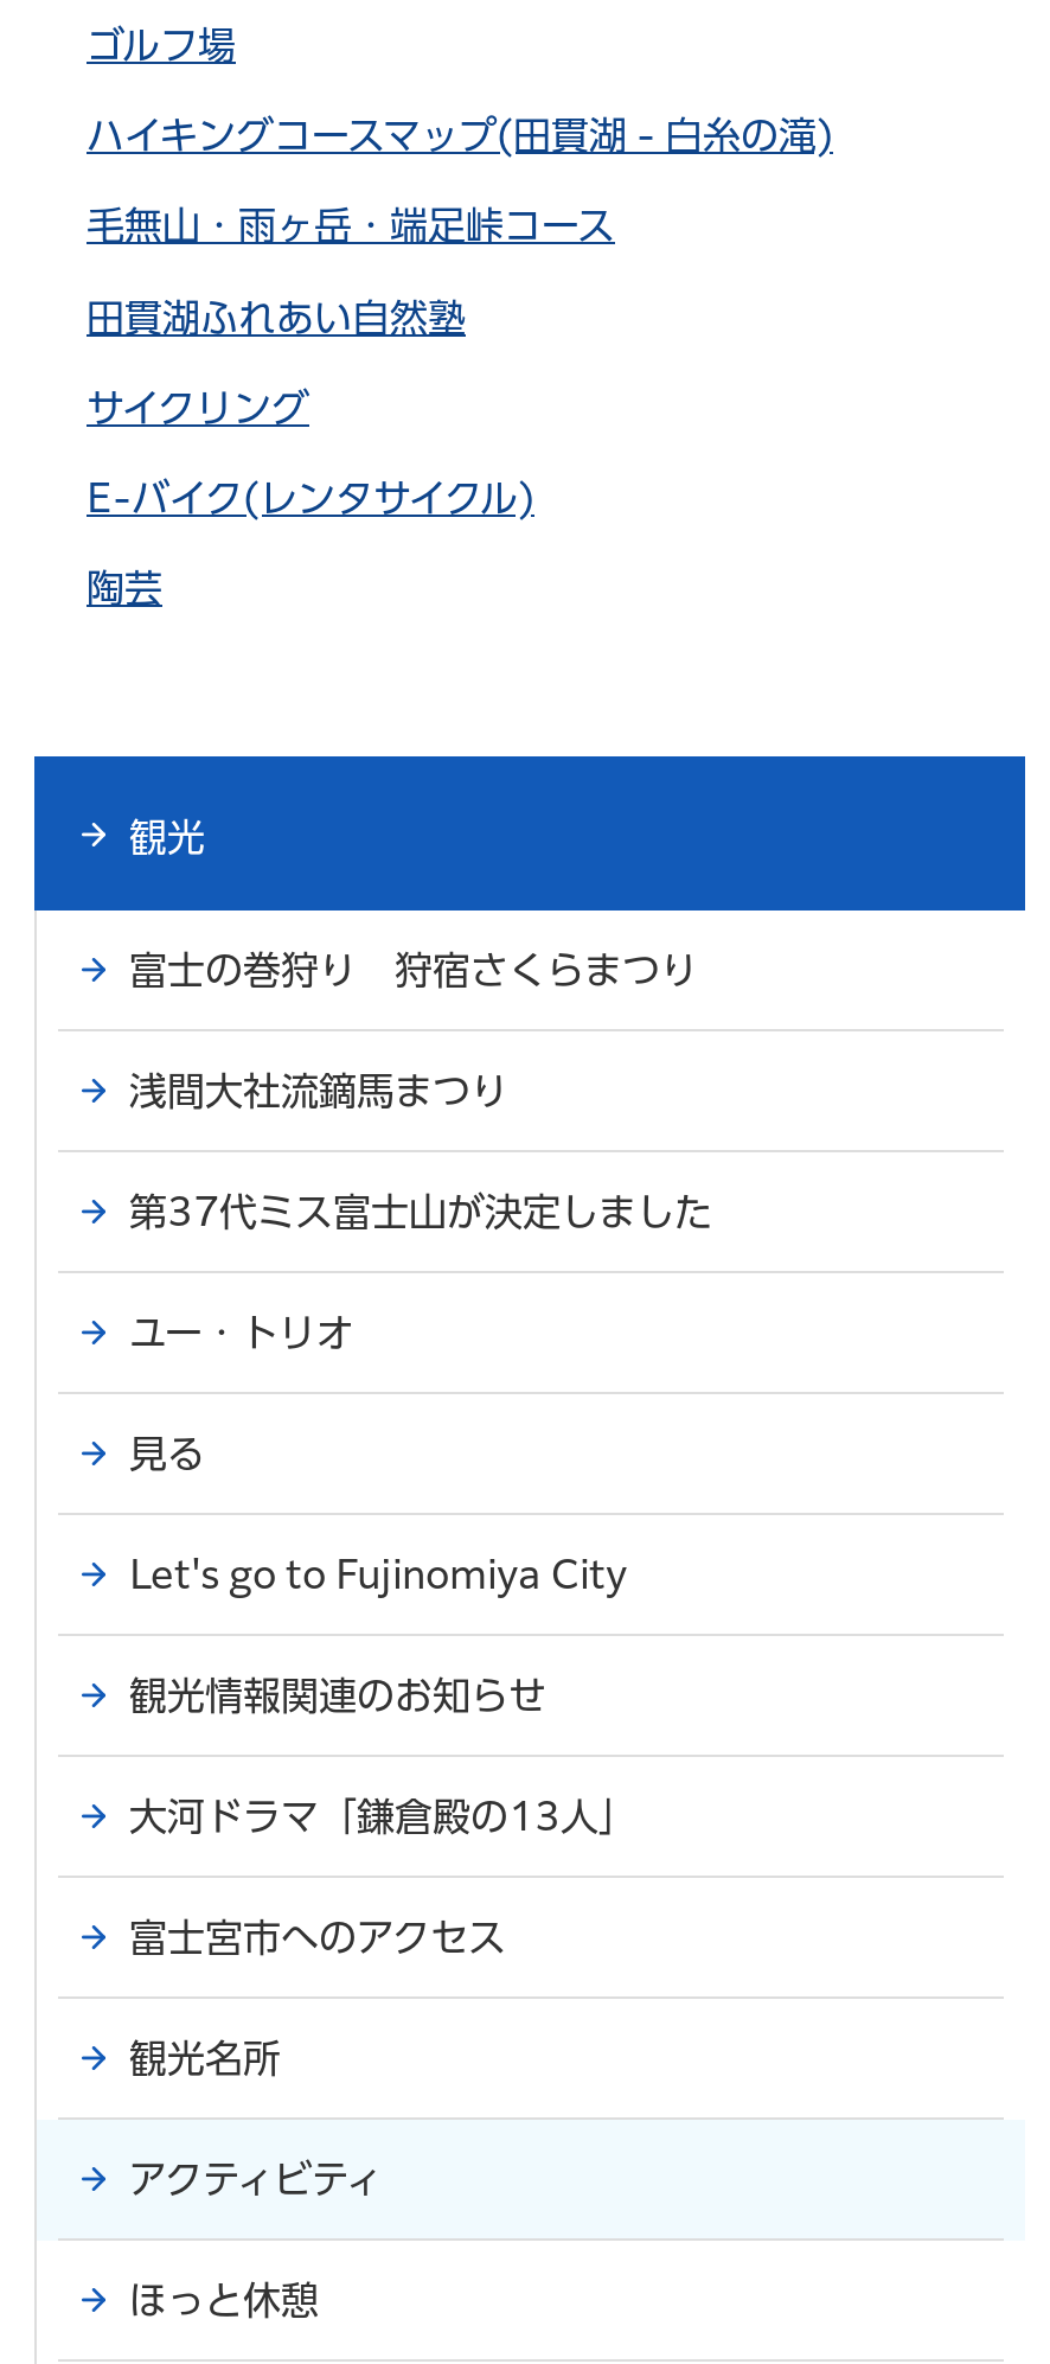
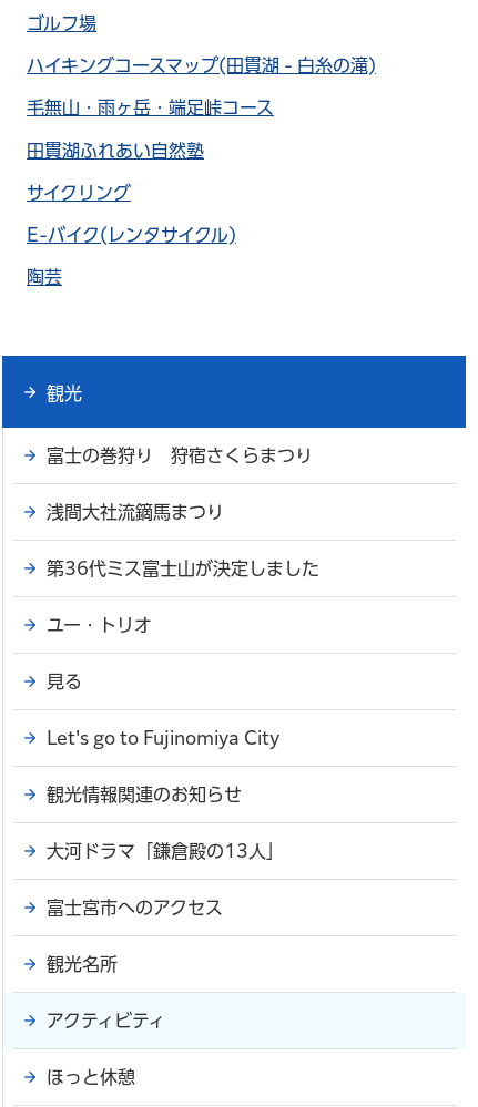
- 第37代ミス富士山が決定しました
+ 第36代ミス富士山が決定しました
